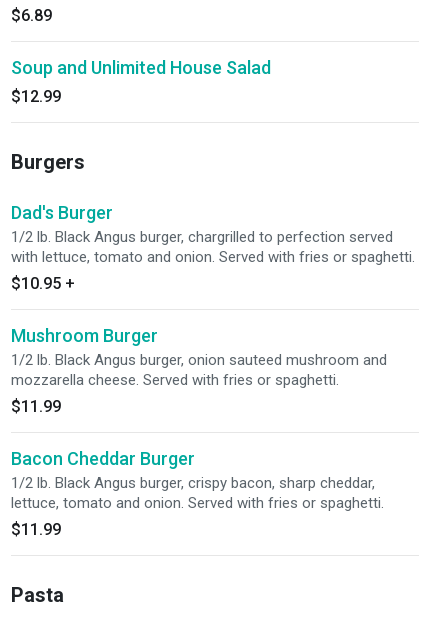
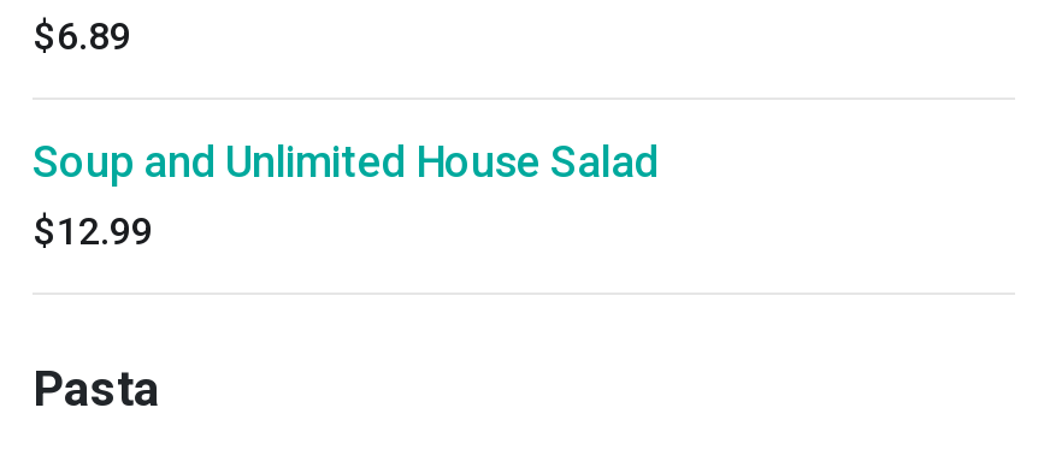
- Burgers
- Dad's Burger
- 1/2 lb. Black Angus burger, chargrilled to perfection served
- with lettuce, tomato and onion. Served with fries or spaghetti.
- $10.95 +
- Mushroom Burger
- 1/2 lb. Black Angus burger, onion sauteed mushroom and
- mozzarella cheese. Served with fries or spaghetti.
- $11.99
- Bacon Cheddar Burger
- 1/2 lb. Black Angus burger, crispy bacon, sharp cheddar,
- lettuce, tomato and onion. Served with fries or spaghetti.
- $11.99
